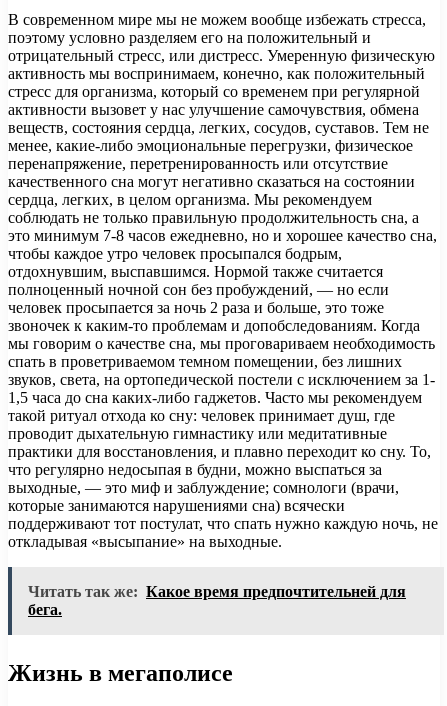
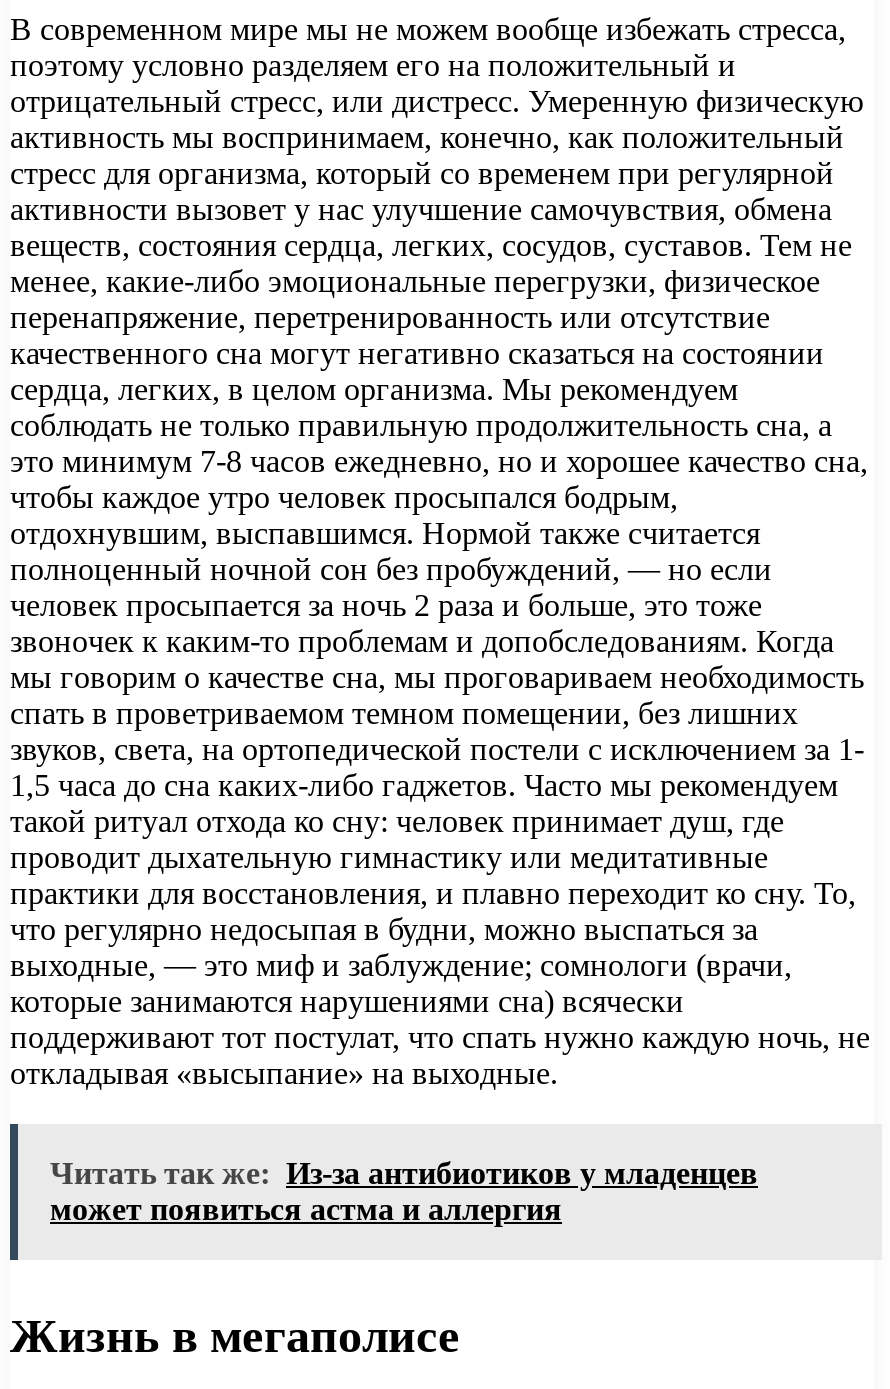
- Читать так же: Какое время предпочтительней для
- бега.
+ Читать так же: Из-за антибиотиков у младенцев
+ может появиться астма и аллергия
